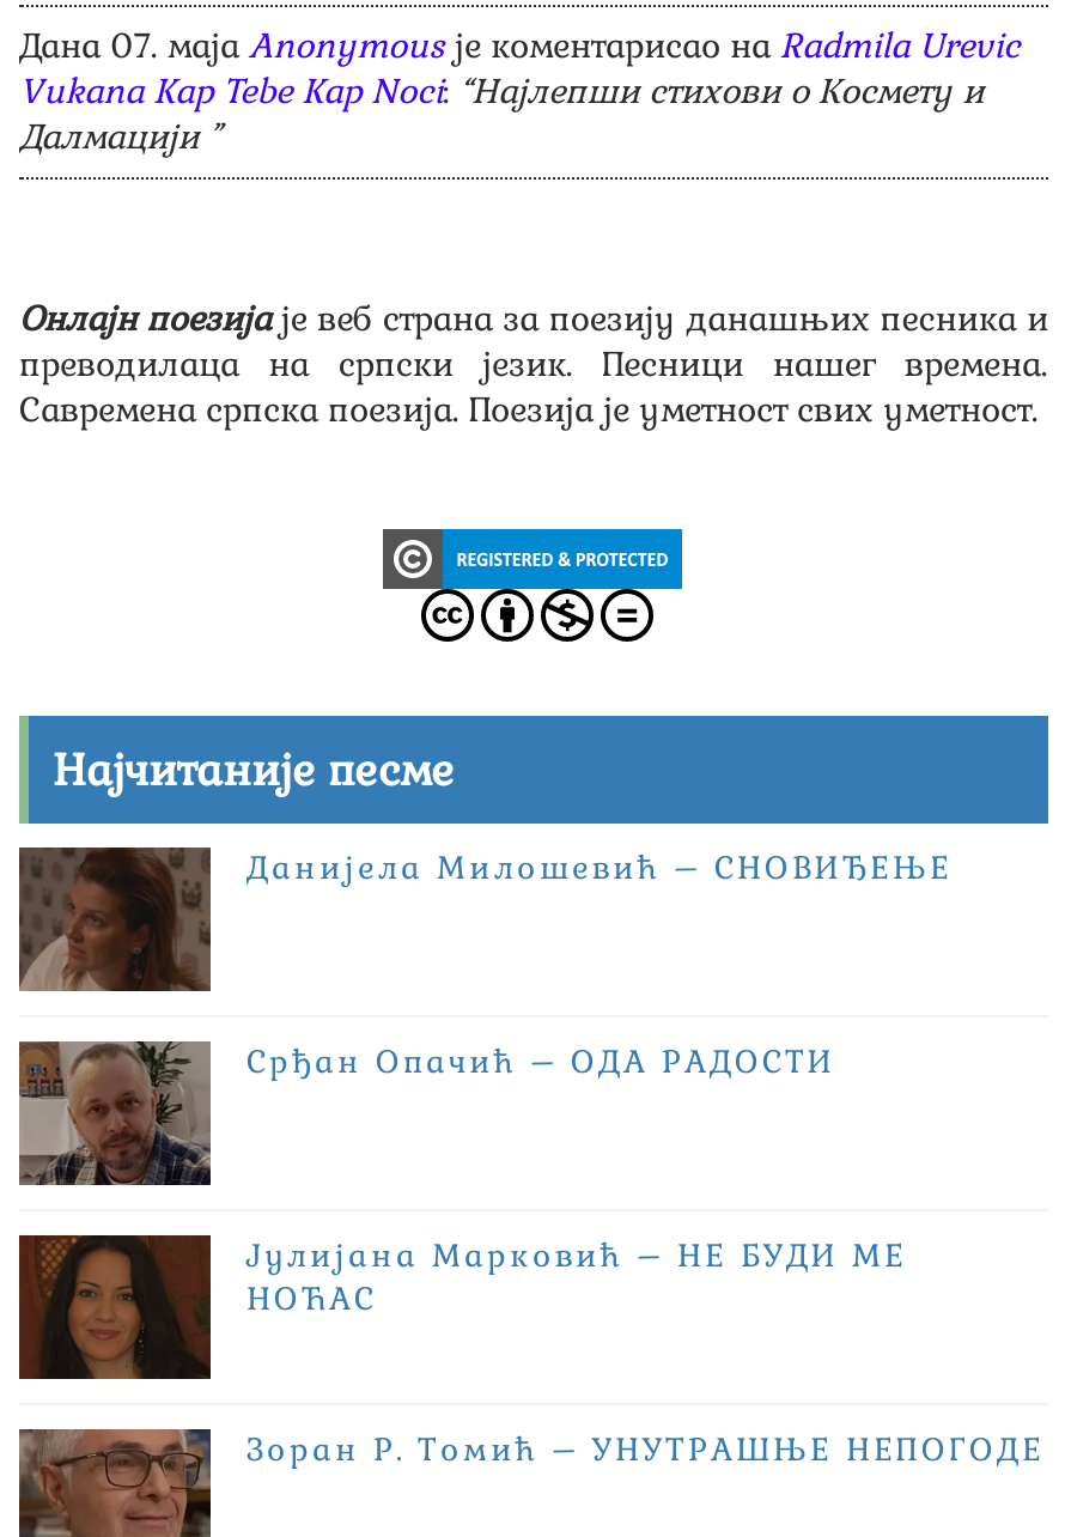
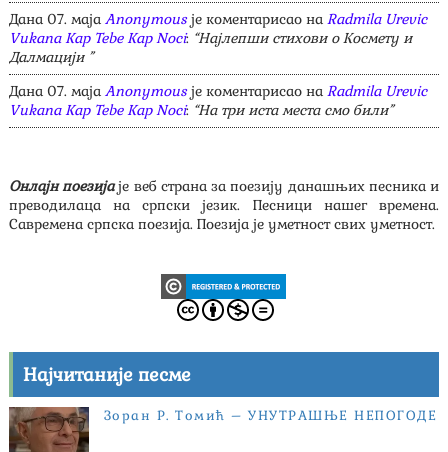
+ Дана 07. маја Anonymous је коментарисао на Radmila Urevic
+ Vukana Kap Tebe Kap Noci: “На три иста места смо били”

moved down: [image] | Онлајн поезија је веб страна за поезију данашњих песника и | преводилаца на српски језик. Песници нашег времена. | Савремена српска поезија. Поезија је уметност свих уметност. | Најчитаније песме

- [image]
- Данијела Милошевић – СНОВИЂЕЊЕ

- [image]
- Срђан Опачић – ОДА РАДОСТИ

- [image]
- Јулијана Марковић – НЕ БУДИ МЕ
- НОЋАС
